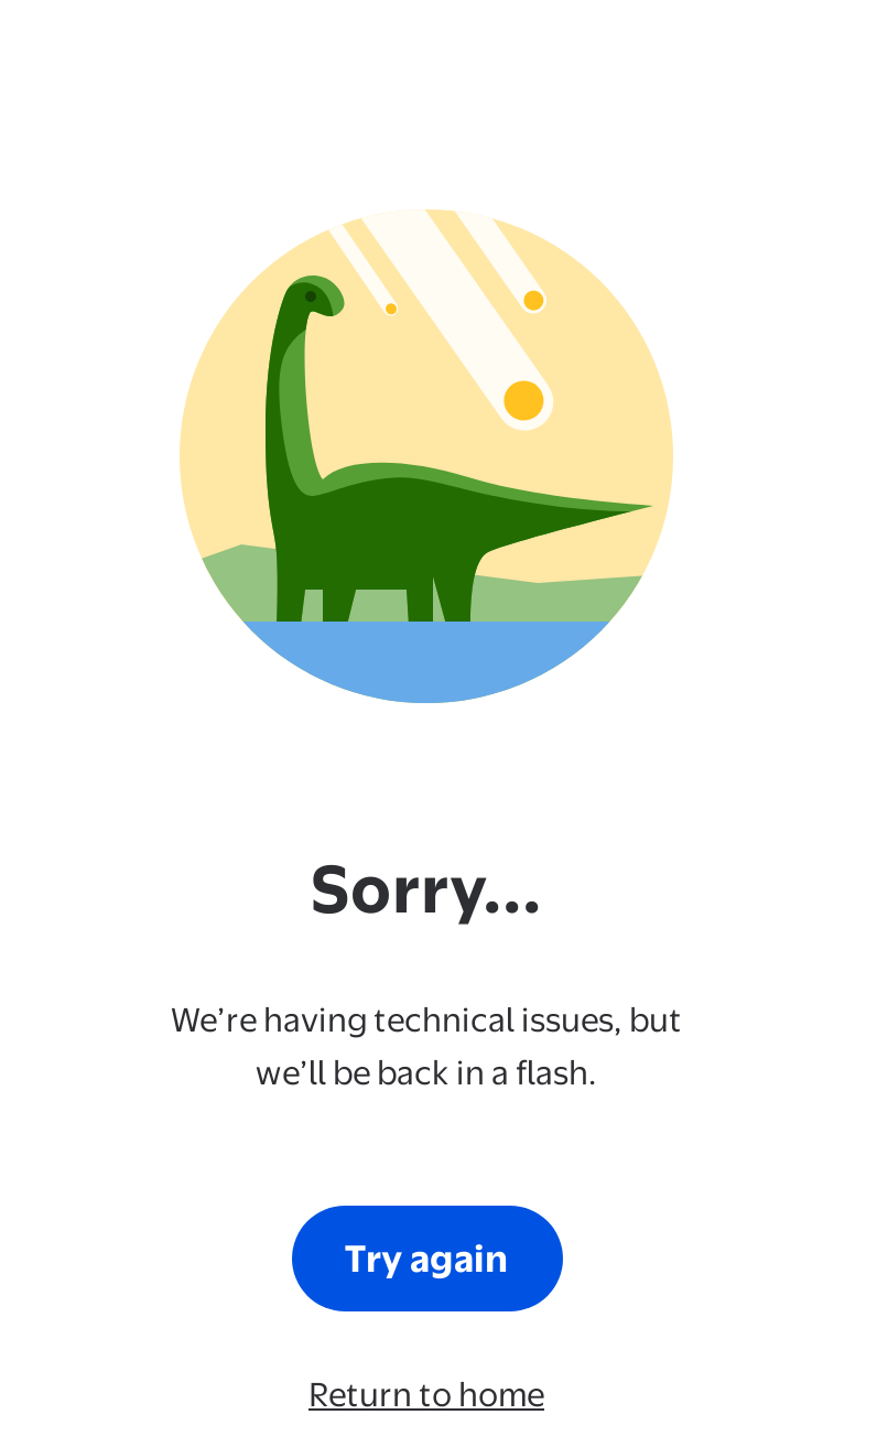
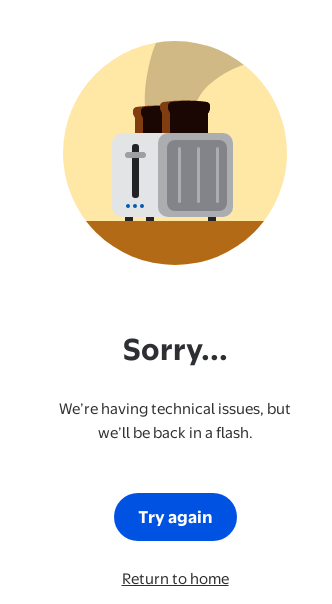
- [image]
+ [image]
